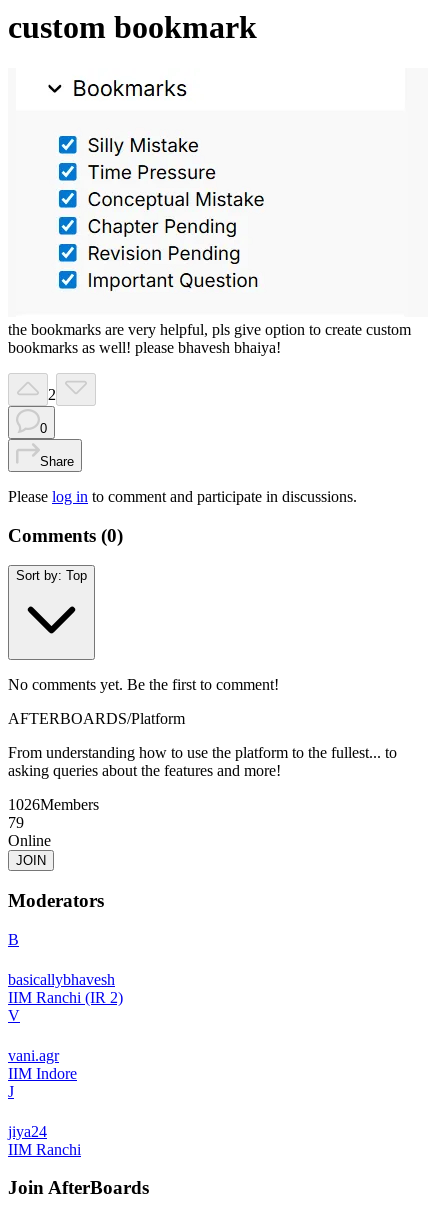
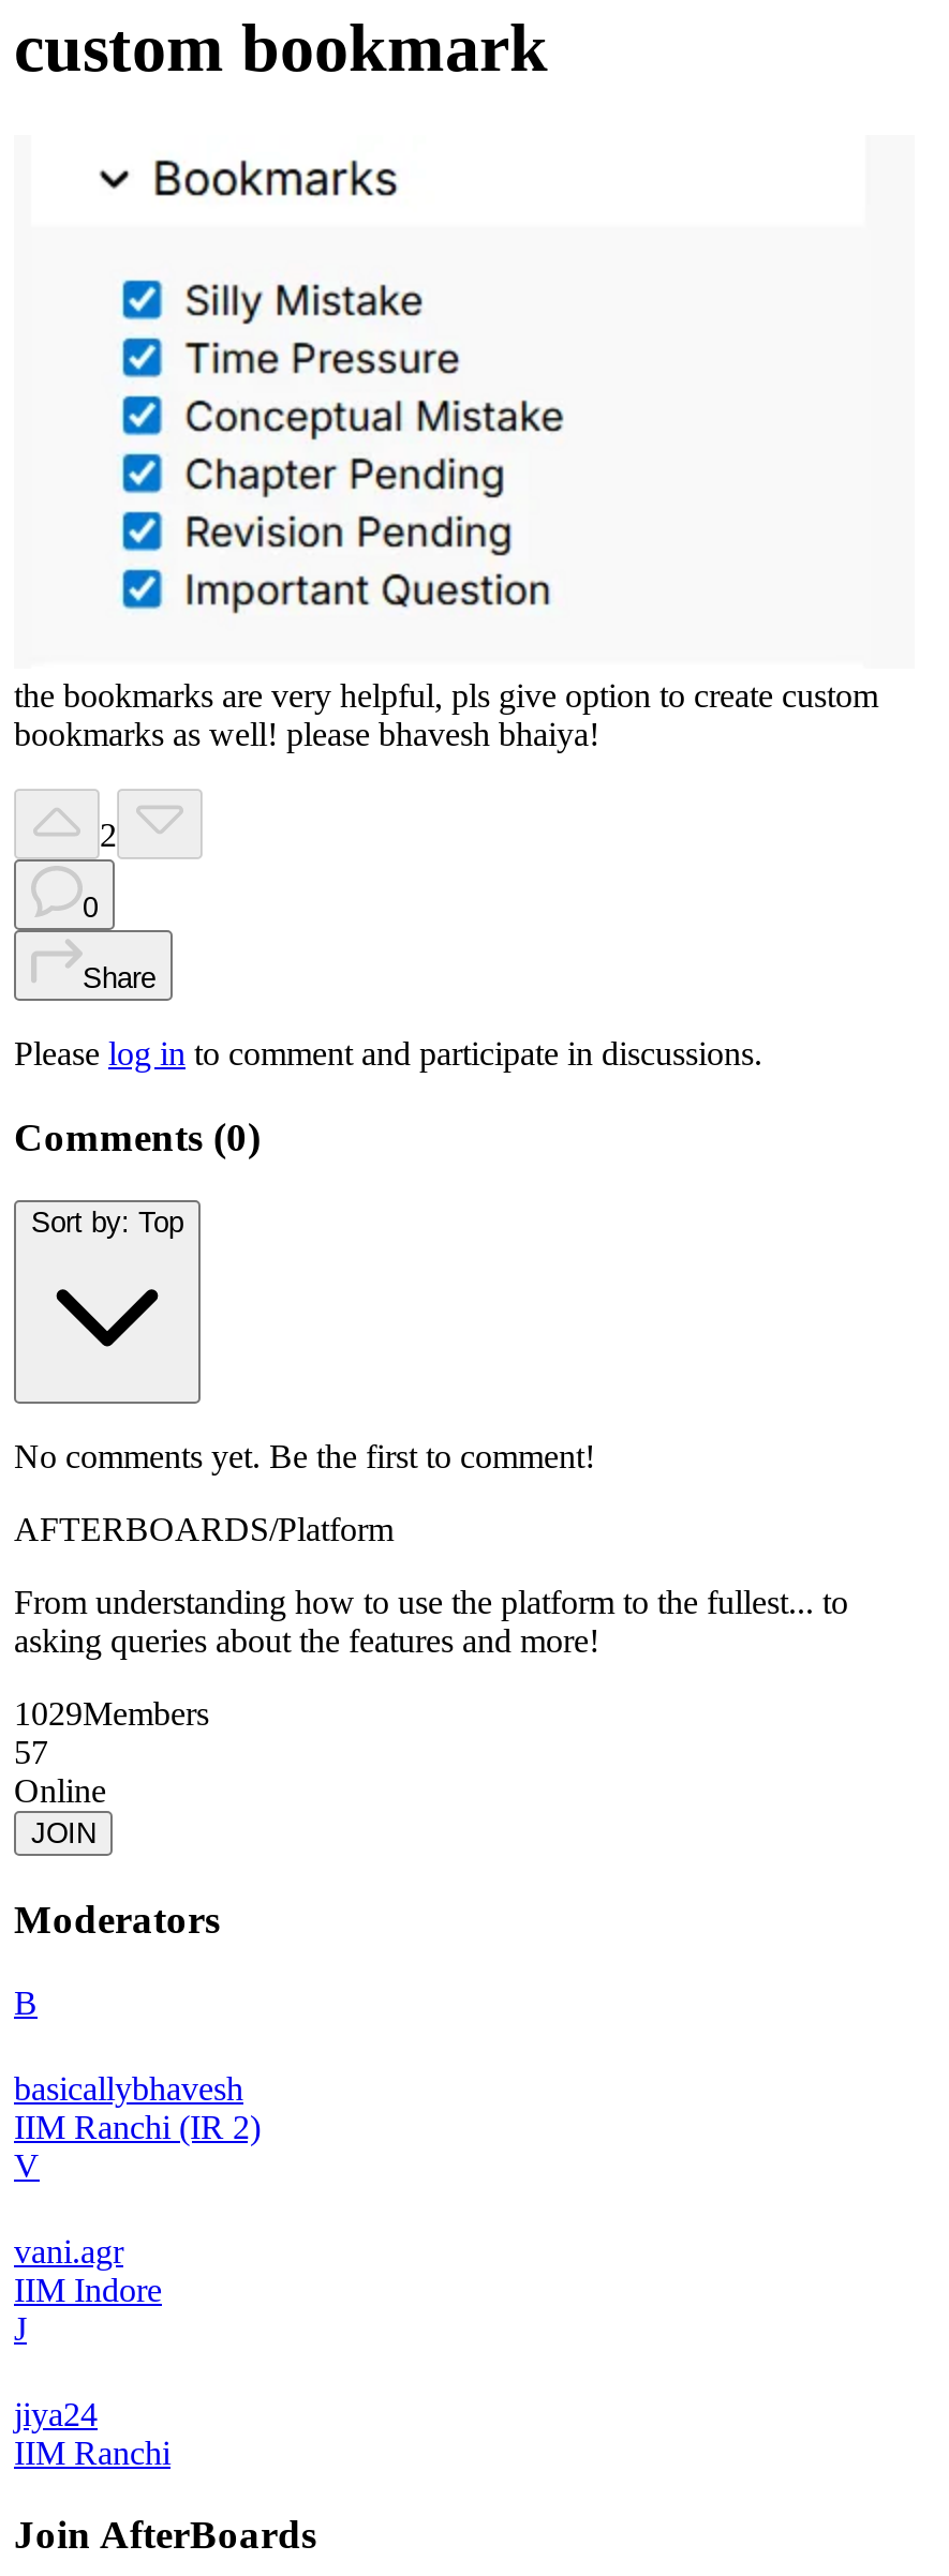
- 1026Members
+ 1029Members

- 79
+ 57
